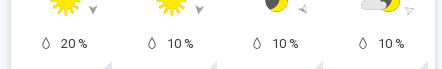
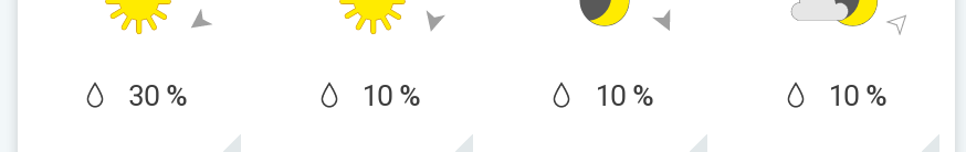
- 20 %
+ 30 %
